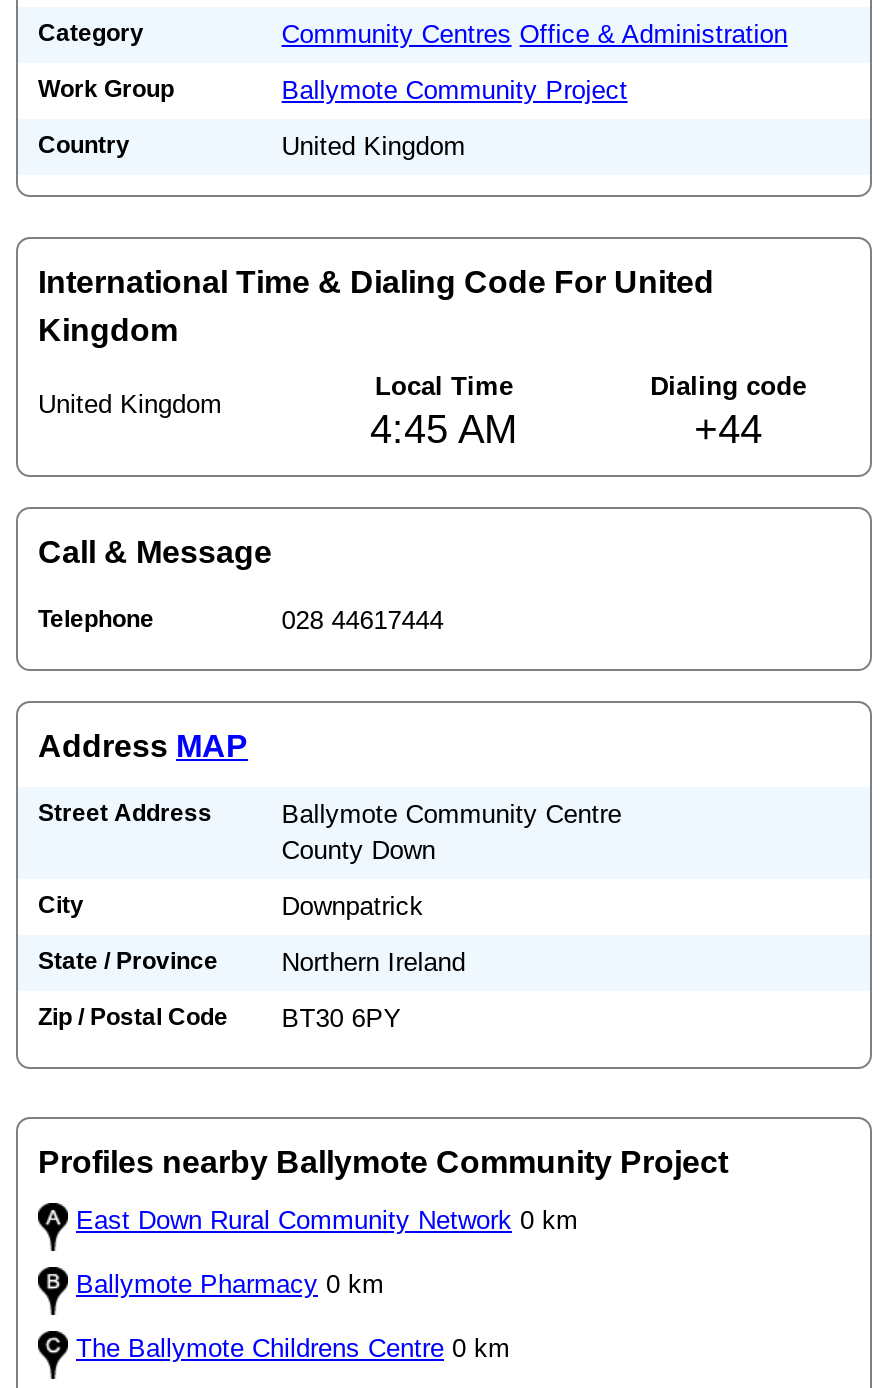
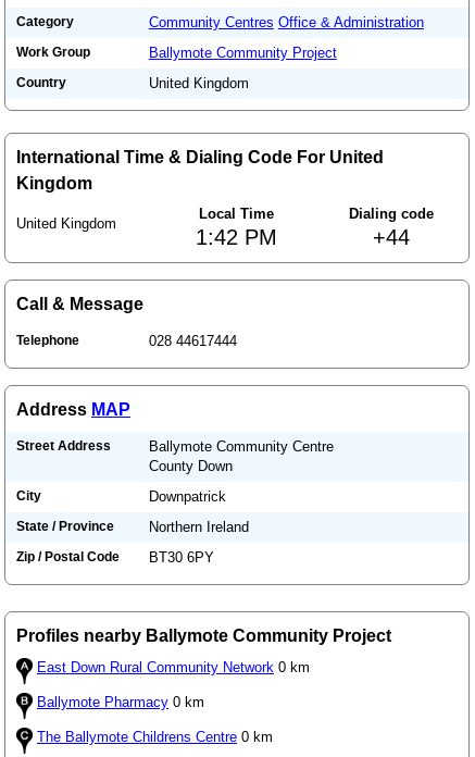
- 4:45 AM
+ 1:42 PM
